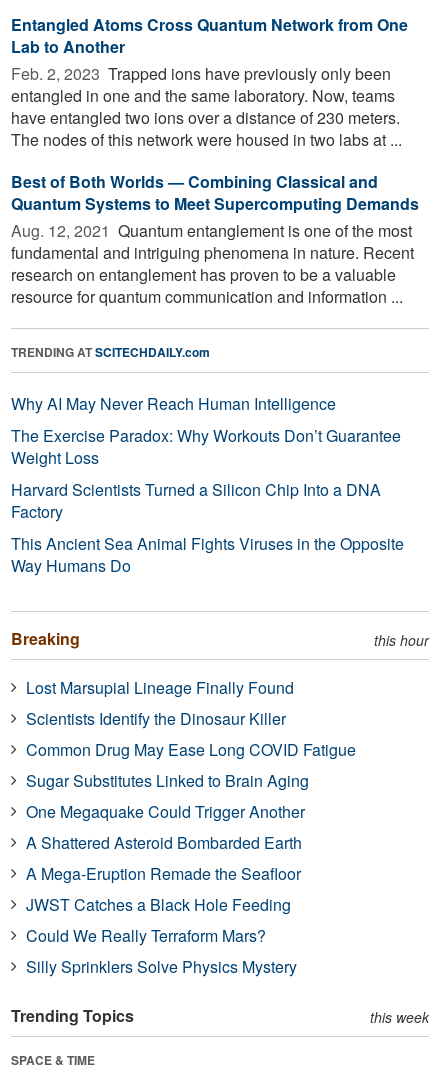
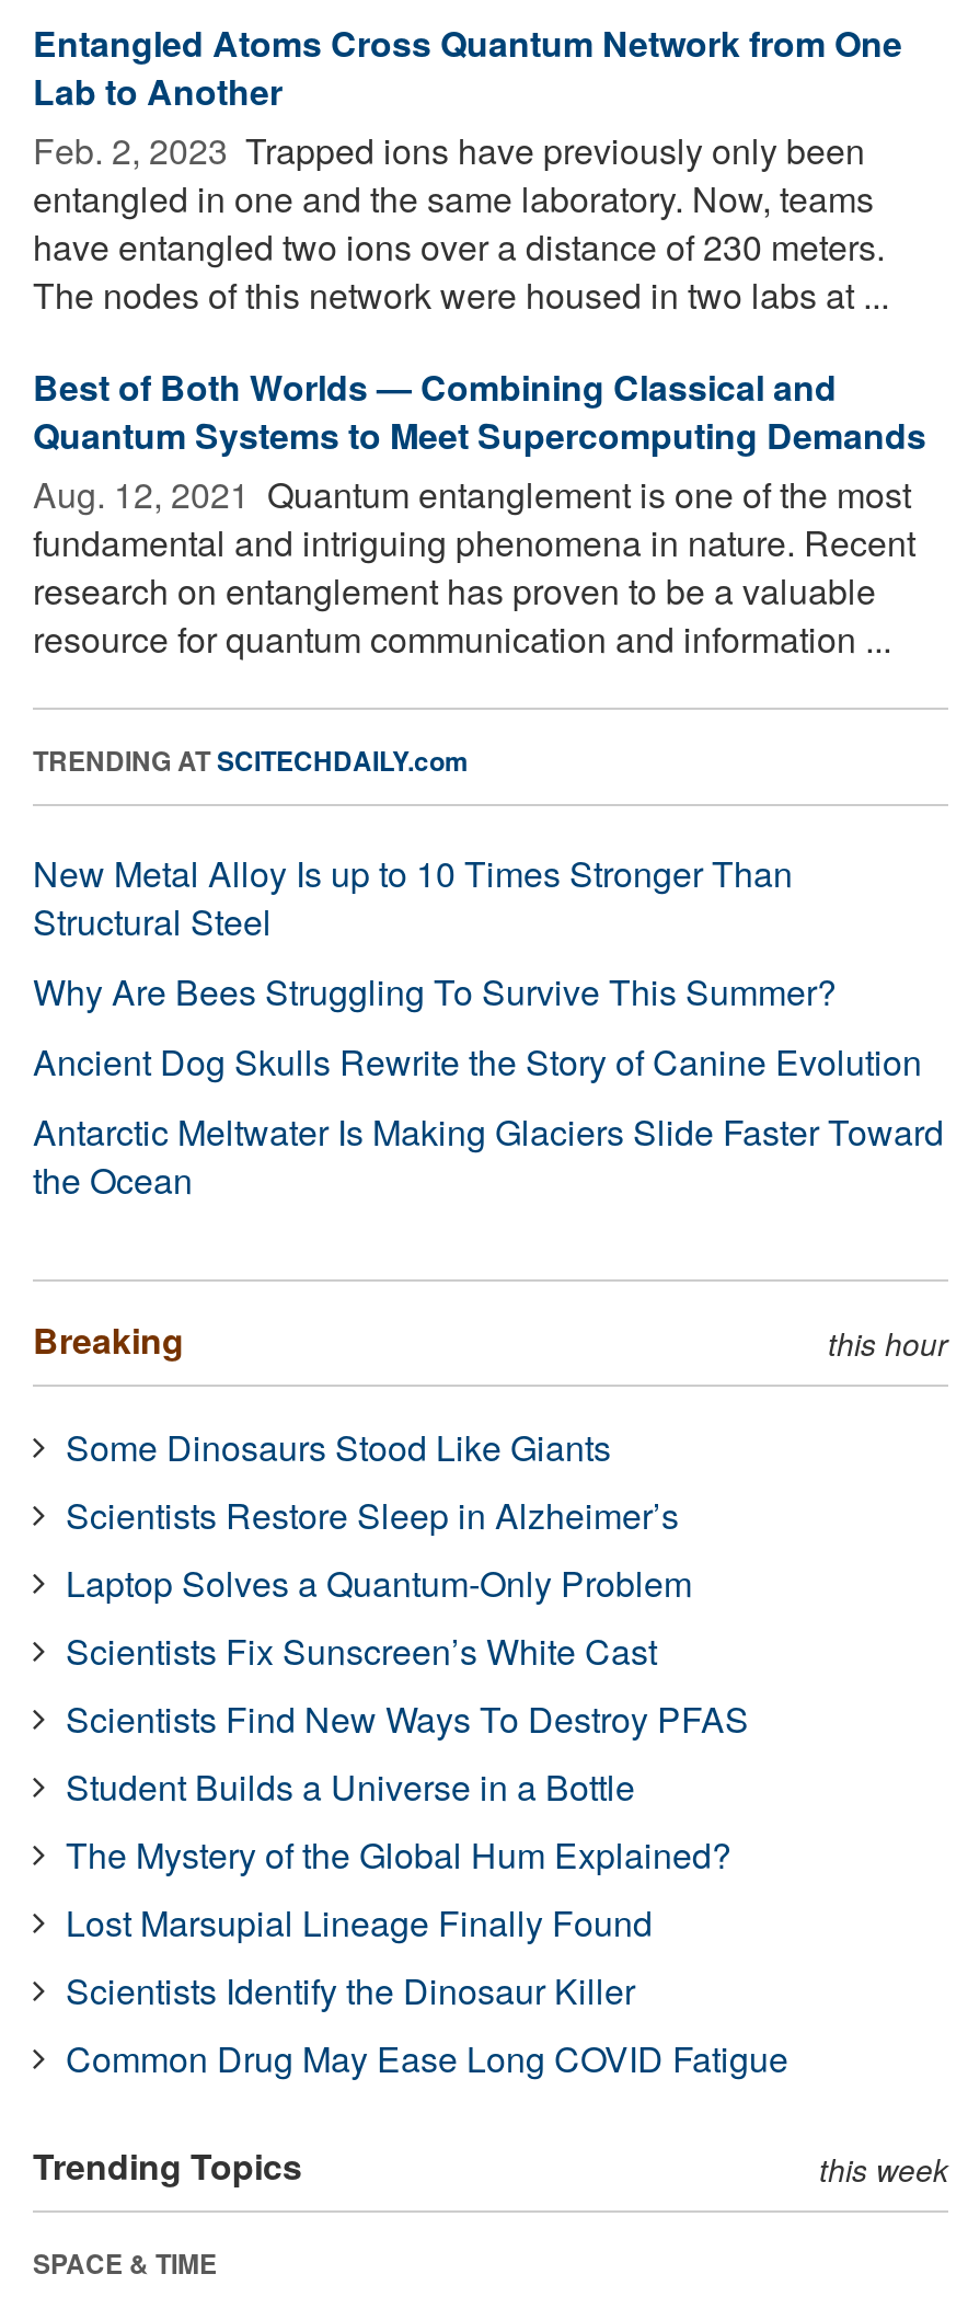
- Why AI May Never Reach Human Intelligence
- The Exercise Paradox: Why Workouts Don’t Guarantee
- Weight Loss
- Harvard Scientists Turned a Silicon Chip Into a DNA
- Factory
- This Ancient Sea Animal Fights Viruses in the Opposite
- Way Humans Do
+ New Metal Alloy Is up to 10 Times Stronger Than
+ Structural Steel
+ Why Are Bees Struggling To Survive This Summer?
+ Ancient Dog Skulls Rewrite the Story of Canine Evolution
+ Antarctic Meltwater Is Making Glaciers Slide Faster Toward
+ the Ocean

+ Some Dinosaurs Stood Like Giants
+ Scientists Restore Sleep in Alzheimer’s
+ Laptop Solves a Quantum-Only Problem
+ Scientists Fix Sunscreen’s White Cast
+ Scientists Find New Ways To Destroy PFAS
+ Student Builds a Universe in a Bottle
+ The Mystery of the Global Hum Explained?

moved down: Lost Marsupial Lineage Finally Found | Scientists Identify the Dinosaur Killer | Common Drug May Ease Long COVID Fatigue

- Sugar Substitutes Linked to Brain Aging
- One Megaquake Could Trigger Another
- A Shattered Asteroid Bombarded Earth
- A Mega-Eruption Remade the Seafloor
- JWST Catches a Black Hole Feeding
- Could We Really Terraform Mars?
- Silly Sprinklers Solve Physics Mystery
